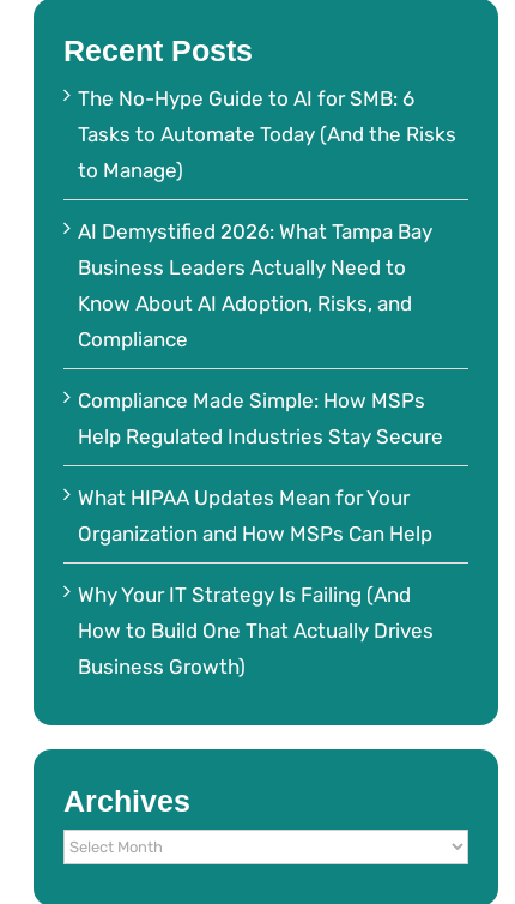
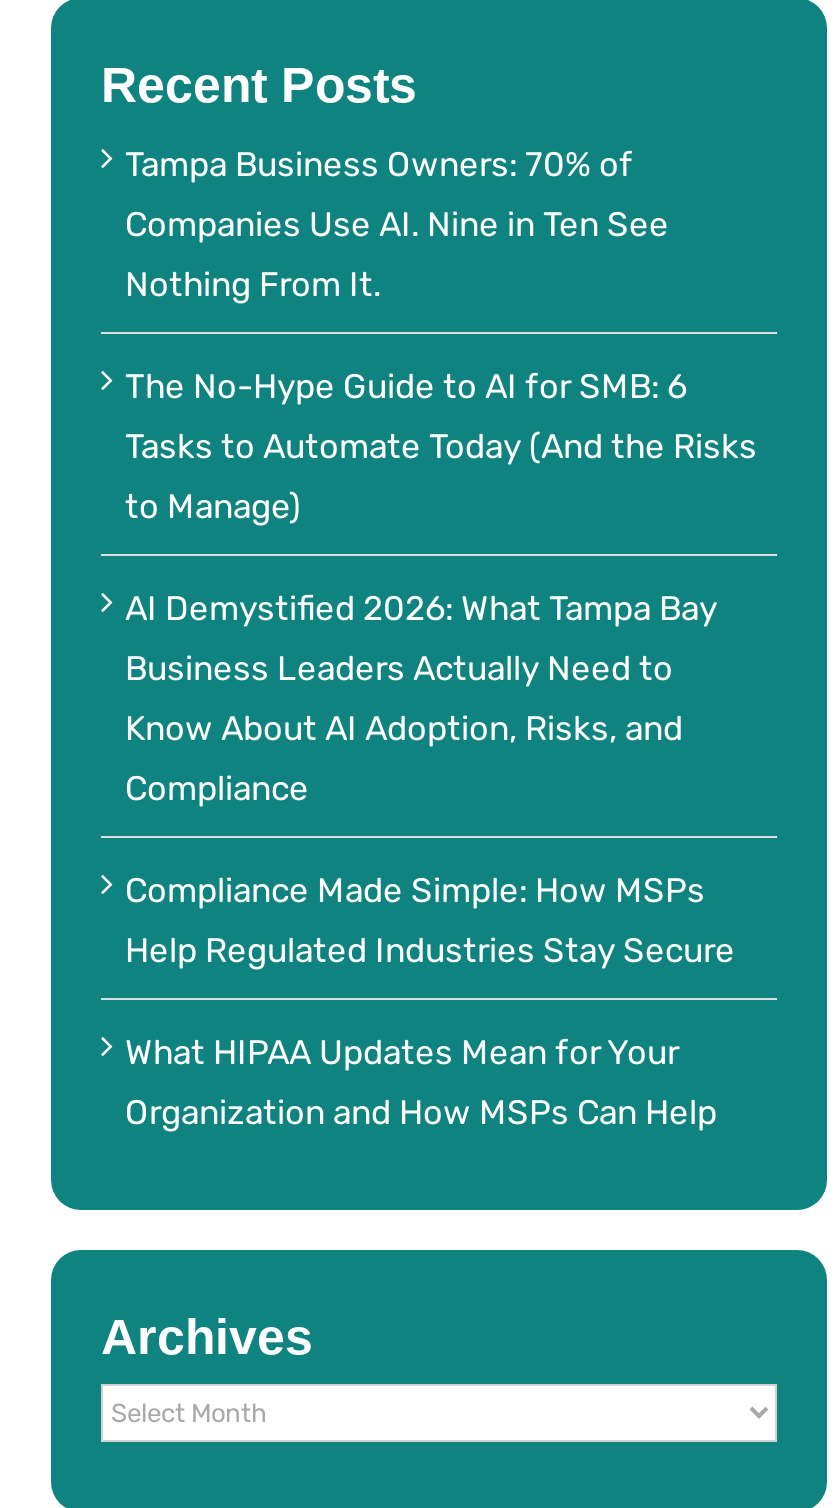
+ Tampa Business Owners: 70% of
+ Companies Use AI. Nine in Ten See
+ Nothing From It.

moved down: The No-Hype Guide to AI for SMB: 6 | Tasks to Automate Today (And the Risks | to Manage) | ... | What HIPAA Updates Mean for Your | Organization and How MSPs Can Help

- Why Your IT Strategy Is Failing (And
- How to Build One That Actually Drives
- Business Growth)
